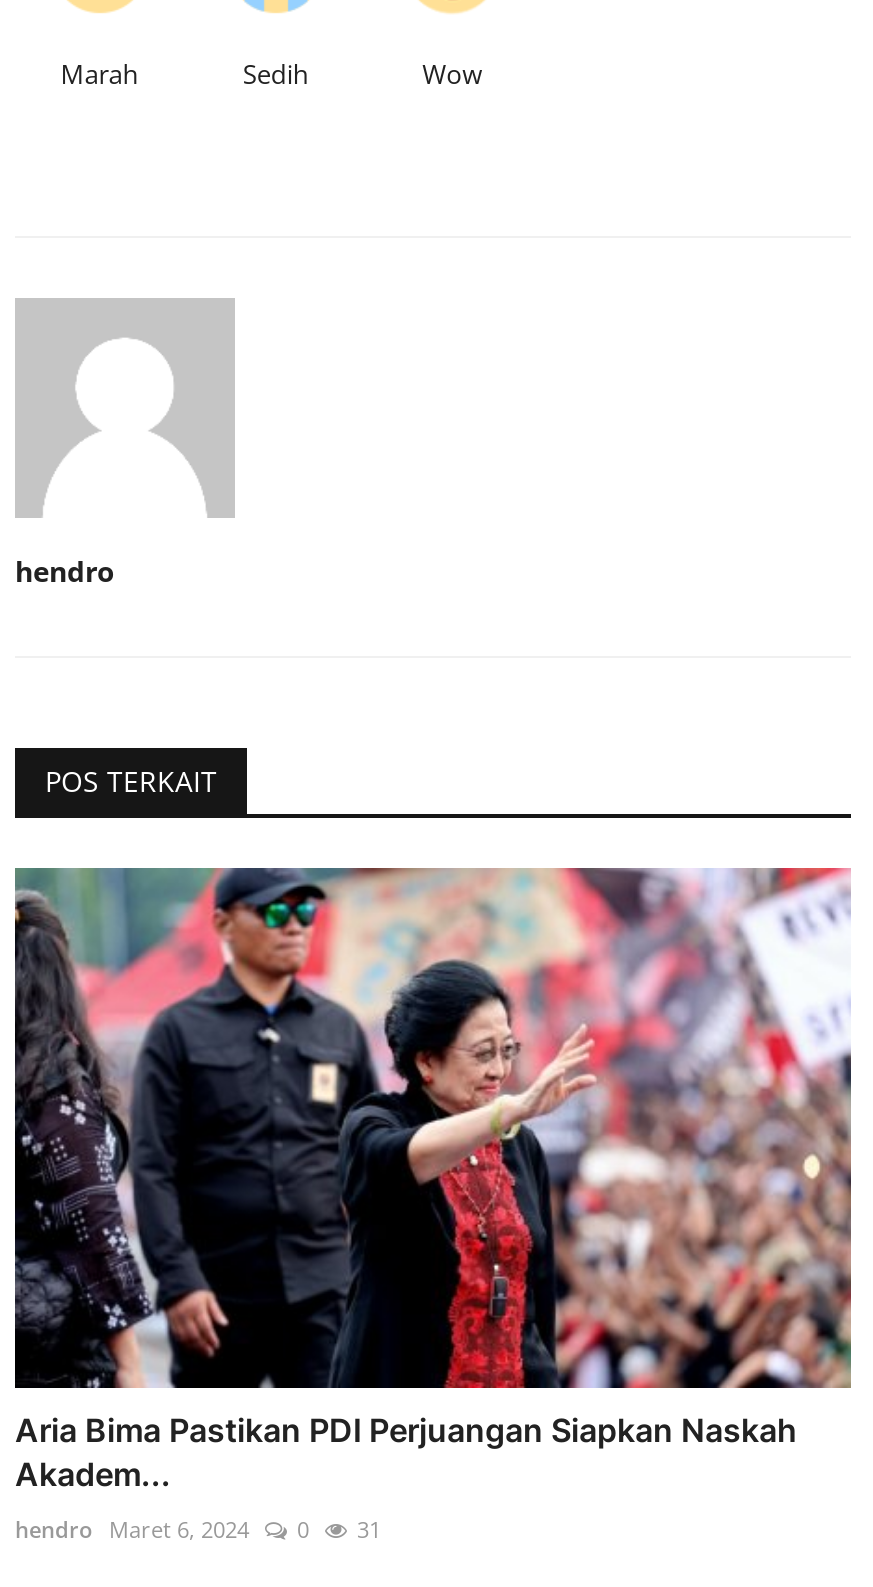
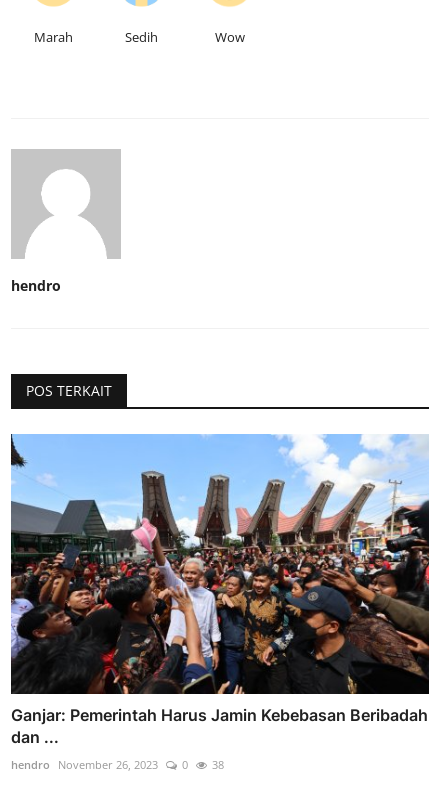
- [image]
- Aria Bima Pastikan PDI Perjuangan Siapkan Naskah
- Akadem...
+ [image]
+ Ganjar: Pemerintah Harus Jamin Kebebasan Beribadah
+ dan ...

- hendro Maret 6, 2024
+ hendro November 26, 2023

- 31
+ 38
